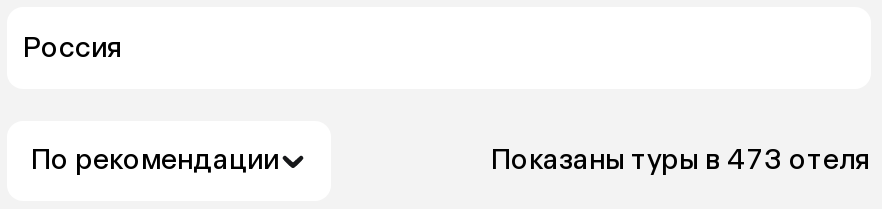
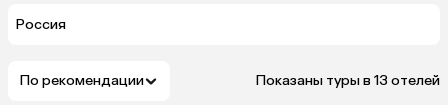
- Показаны туры в 473 отеля
+ Показаны туры в 13 отелей
